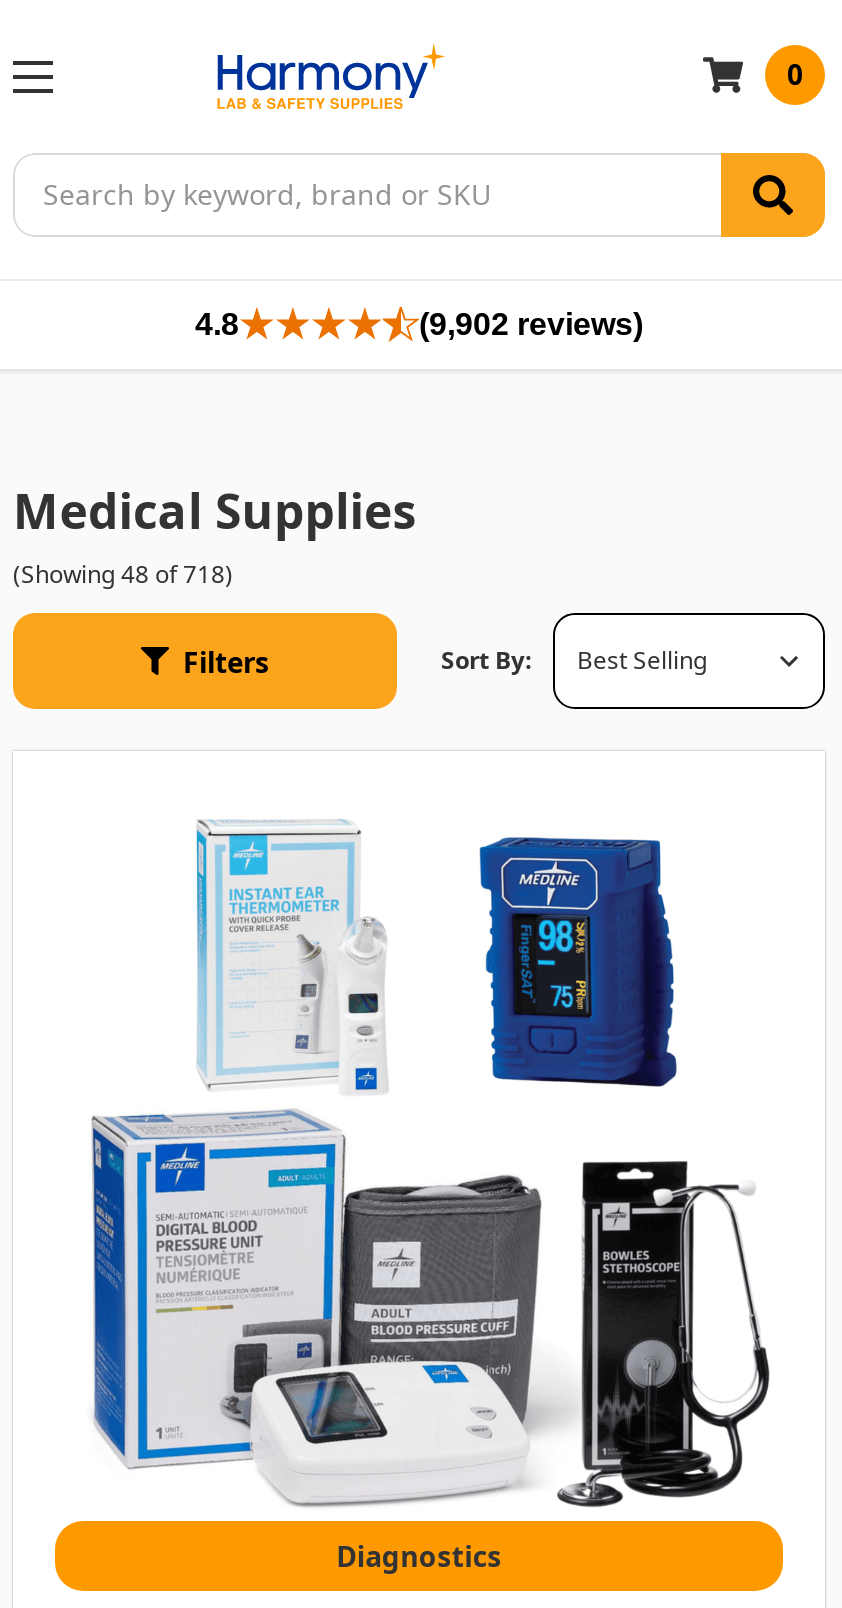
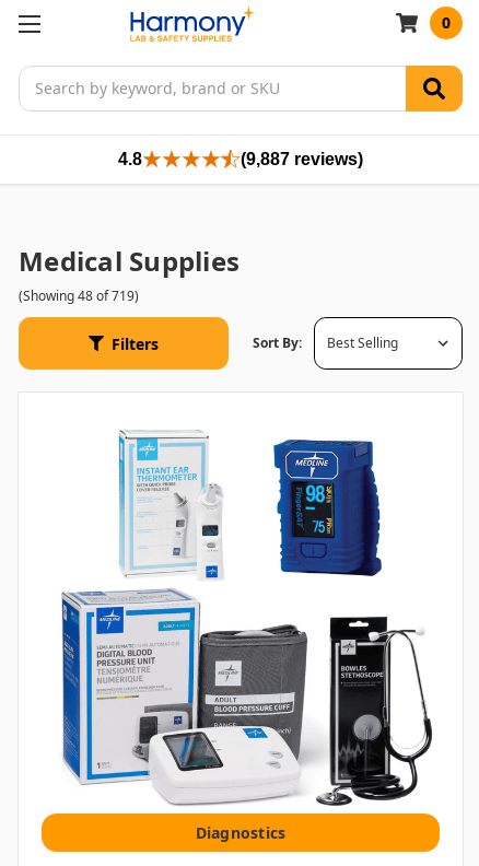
- (9,902 reviews)
+ (9,887 reviews)

- (Showing 48 of 718)
+ (Showing 48 of 719)
